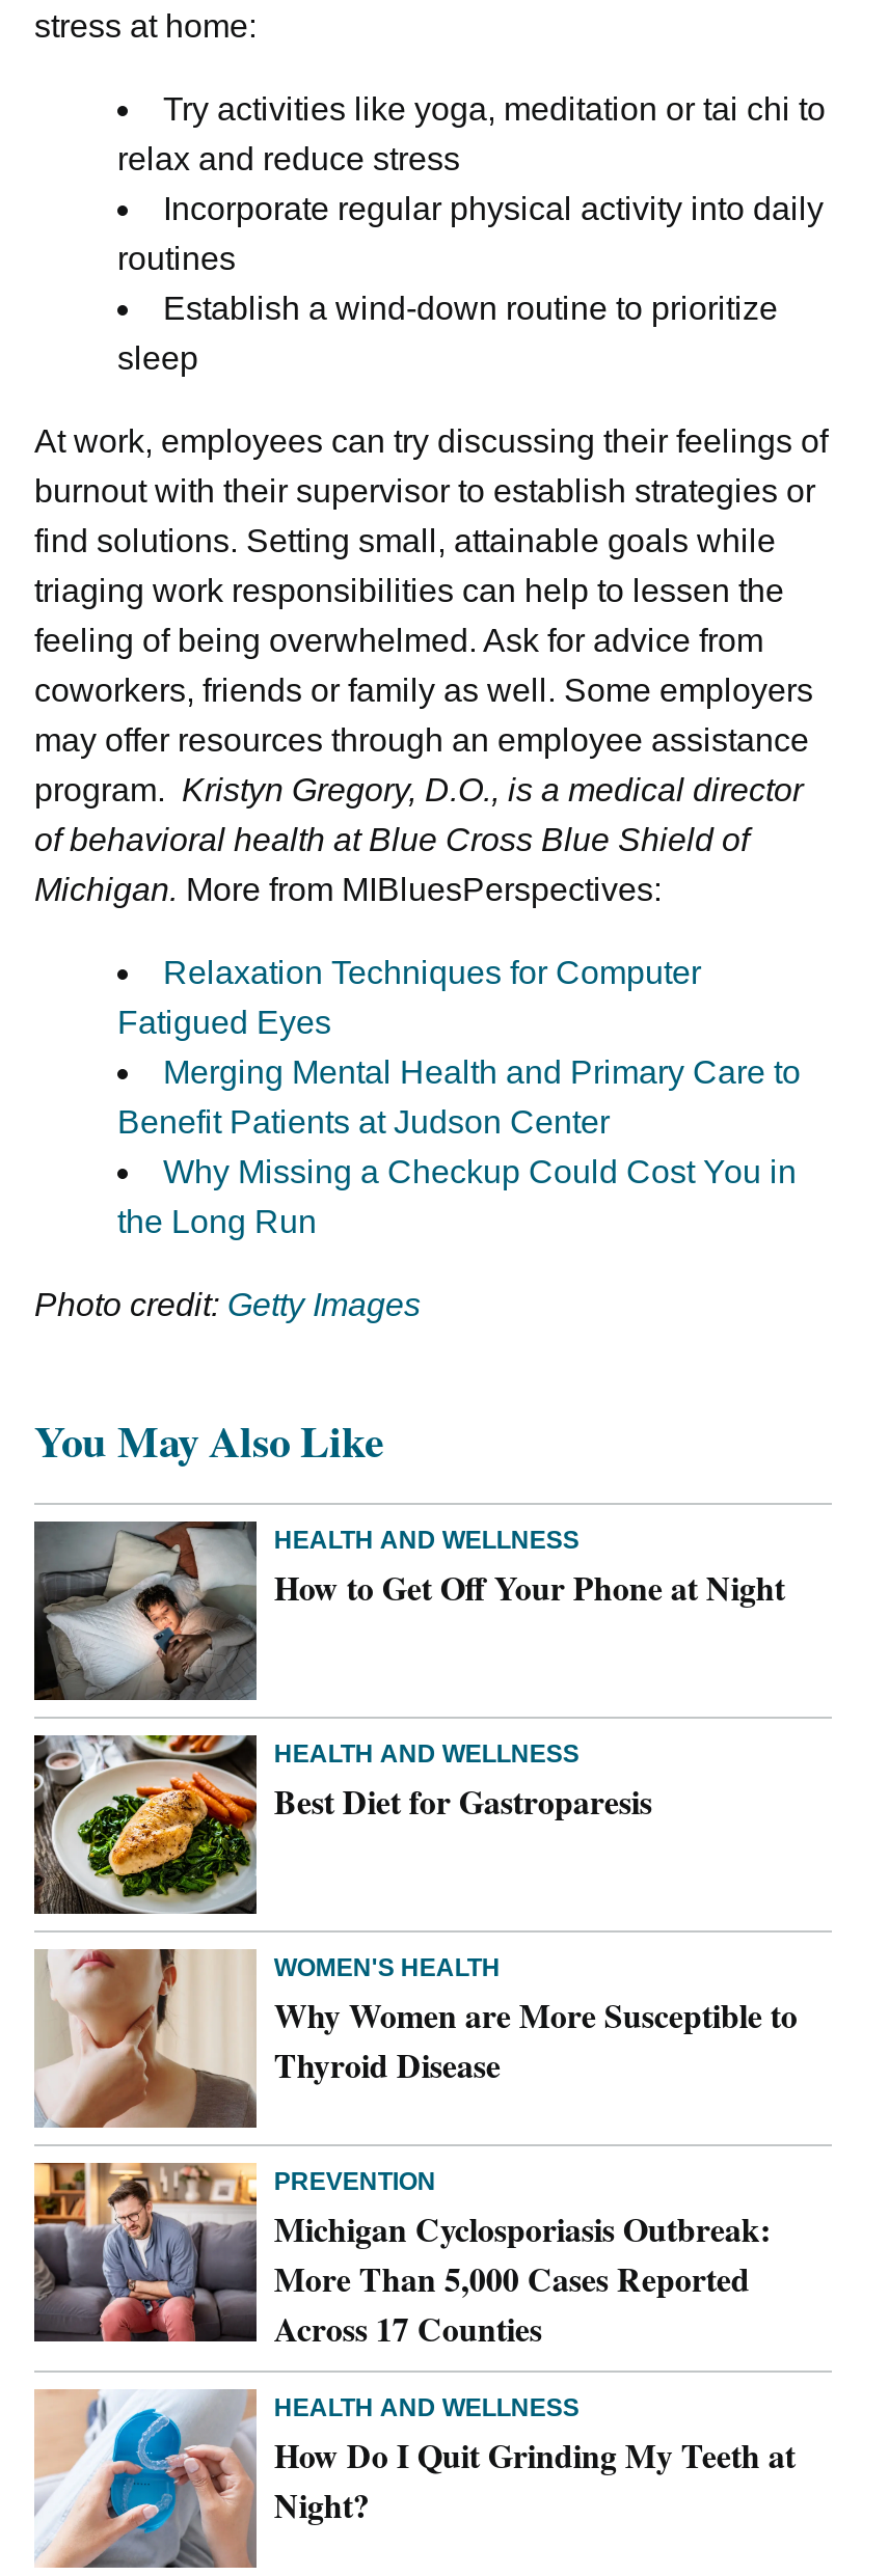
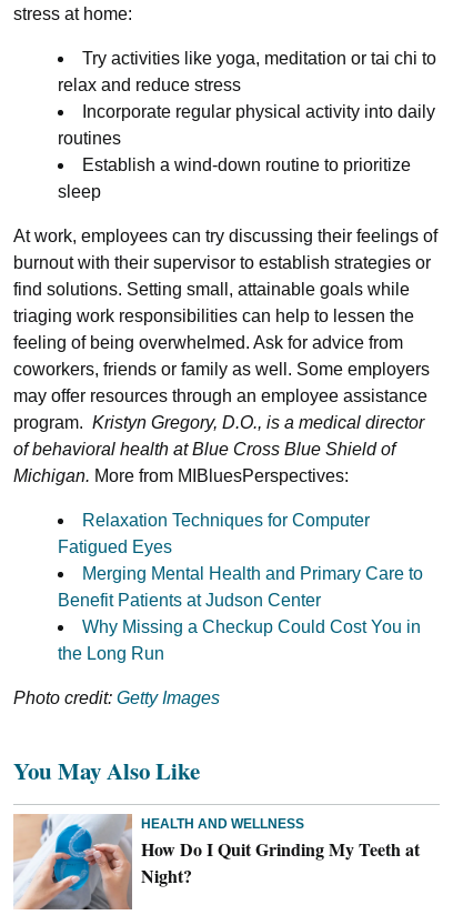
- [image]
- How to Get Off Your Phone at Night

- [image]
- HEALTH AND WELLNESS
- Best Diet for Gastroparesis

- [image]
- WOMEN'S HEALTH
- Why Women are More Susceptible to
- Thyroid Disease
- PREVENTION
- Michigan Cyclosporiasis Outbreak:
- More Than 5,000 Cases Reported
- Across 17 Counties
- HEALTH AND WELLNESS

- [image]
